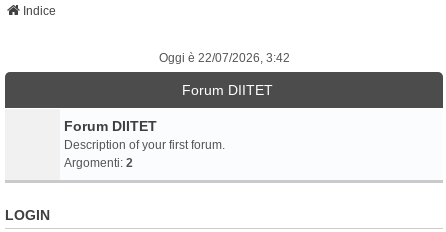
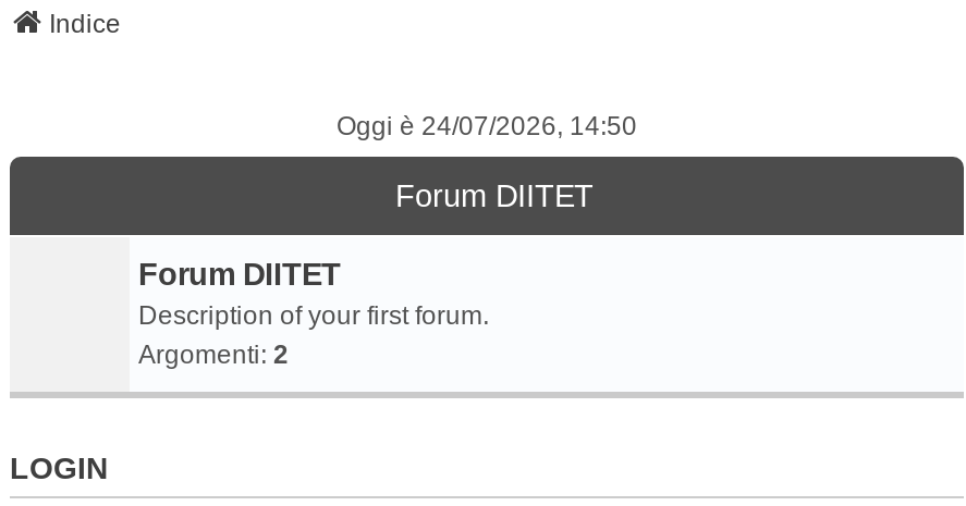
- Oggi è 22/07/2026, 3:42
+ Oggi è 24/07/2026, 14:50
